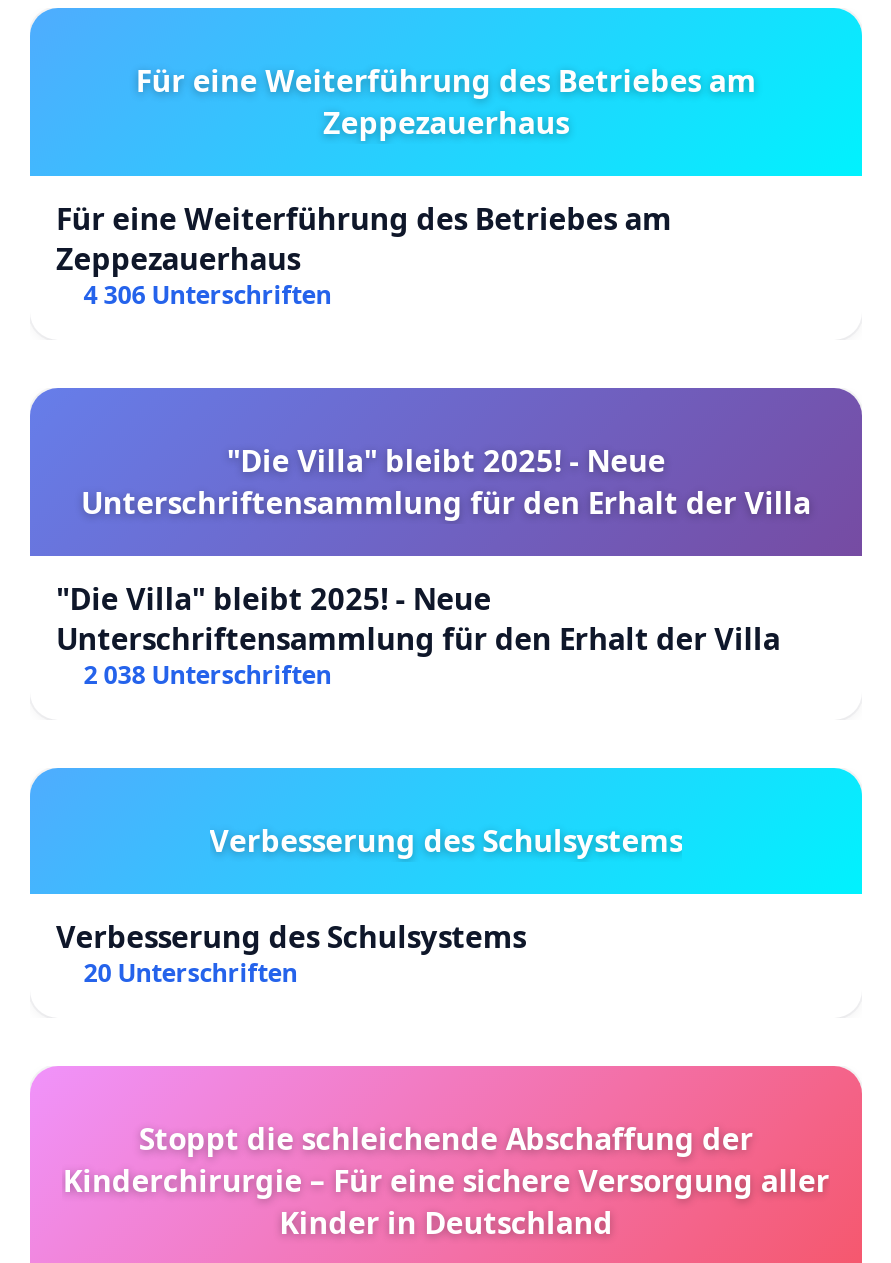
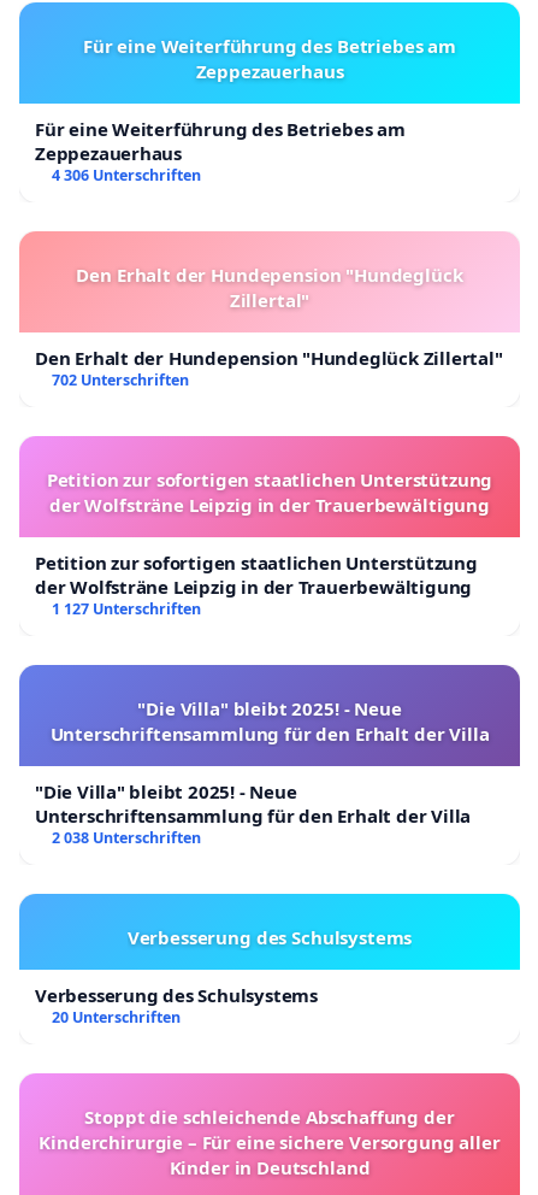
+ [image]
+ Petition zur sofortigen staatlichen Unterstützung
+ der Wolfsträne Leipzig in der Trauerbewältigung
+ Petition zur sofortigen staatlichen Unterstützung
+ der Wolfsträne Leipzig in der Trauerbewältigung
+ 1 127 Unterschriften

+ [image]
+ Den Erhalt der Hundepension "Hundeglück
+ Zillertal"
+ Den Erhalt der Hundepension "Hundeglück Zillertal"
+ 702 Unterschriften
